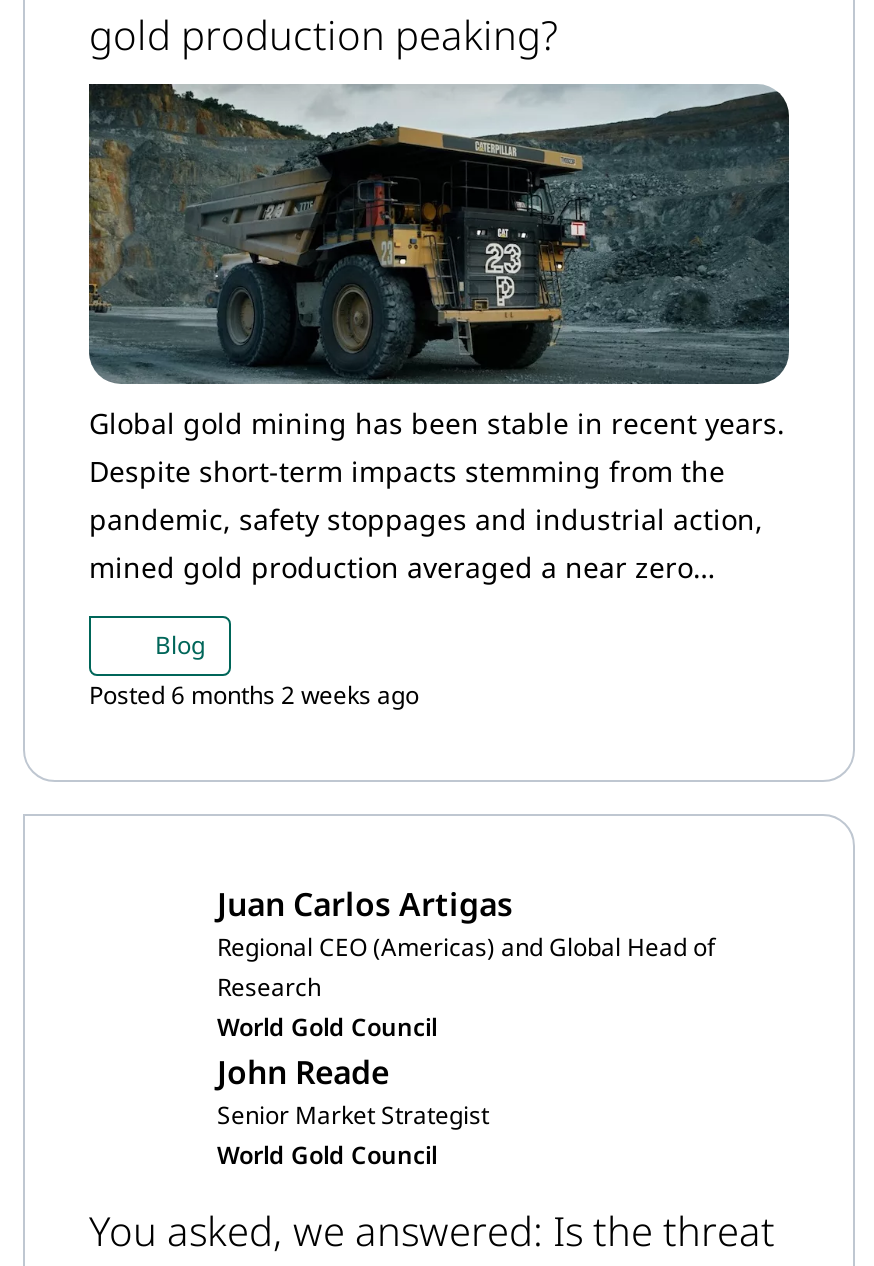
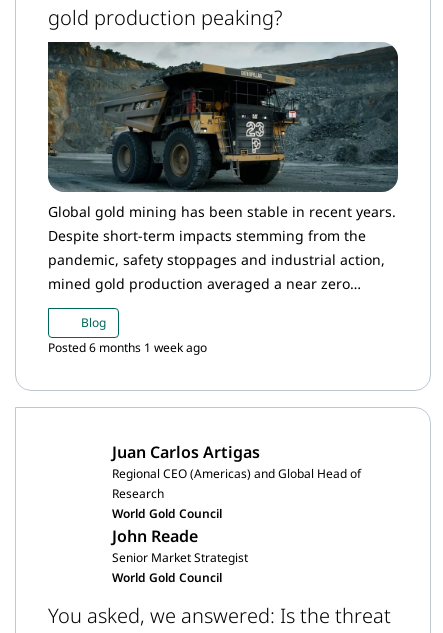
- Posted 6 months 2 weeks ago
+ Posted 6 months 1 week ago
